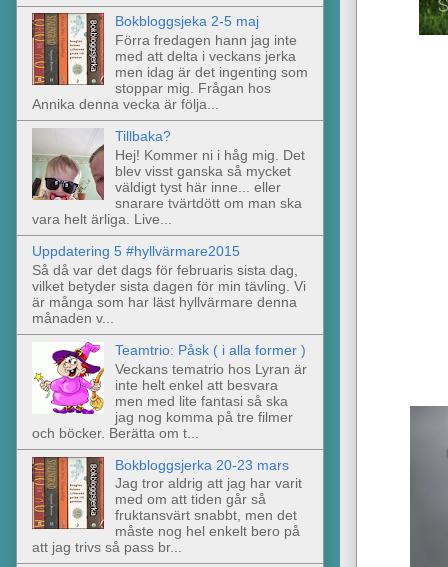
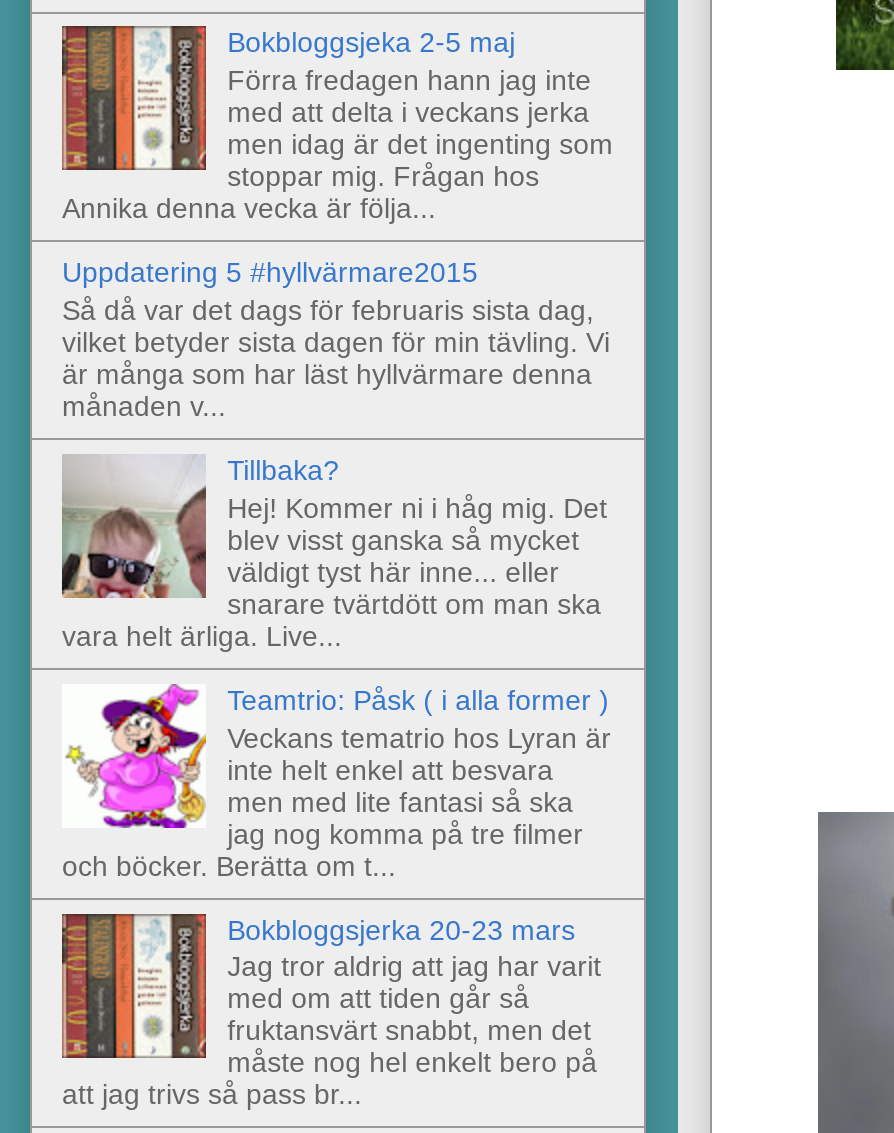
moved down: [image] | Tillbaka? | Hej! Kommer ni i håg mig. Det | blev visst ganska så mycket | väldigt tyst här inne... eller | snarare tvärtdött om man ska | vara helt ärliga. Live...

moved up: Uppdatering 5 #hyllvärmare2015 | Så då var det dags för februaris sista dag, | vilket betyder sista dagen för min tävling. Vi | är många som har läst hyllvärmare denna | månaden v...
